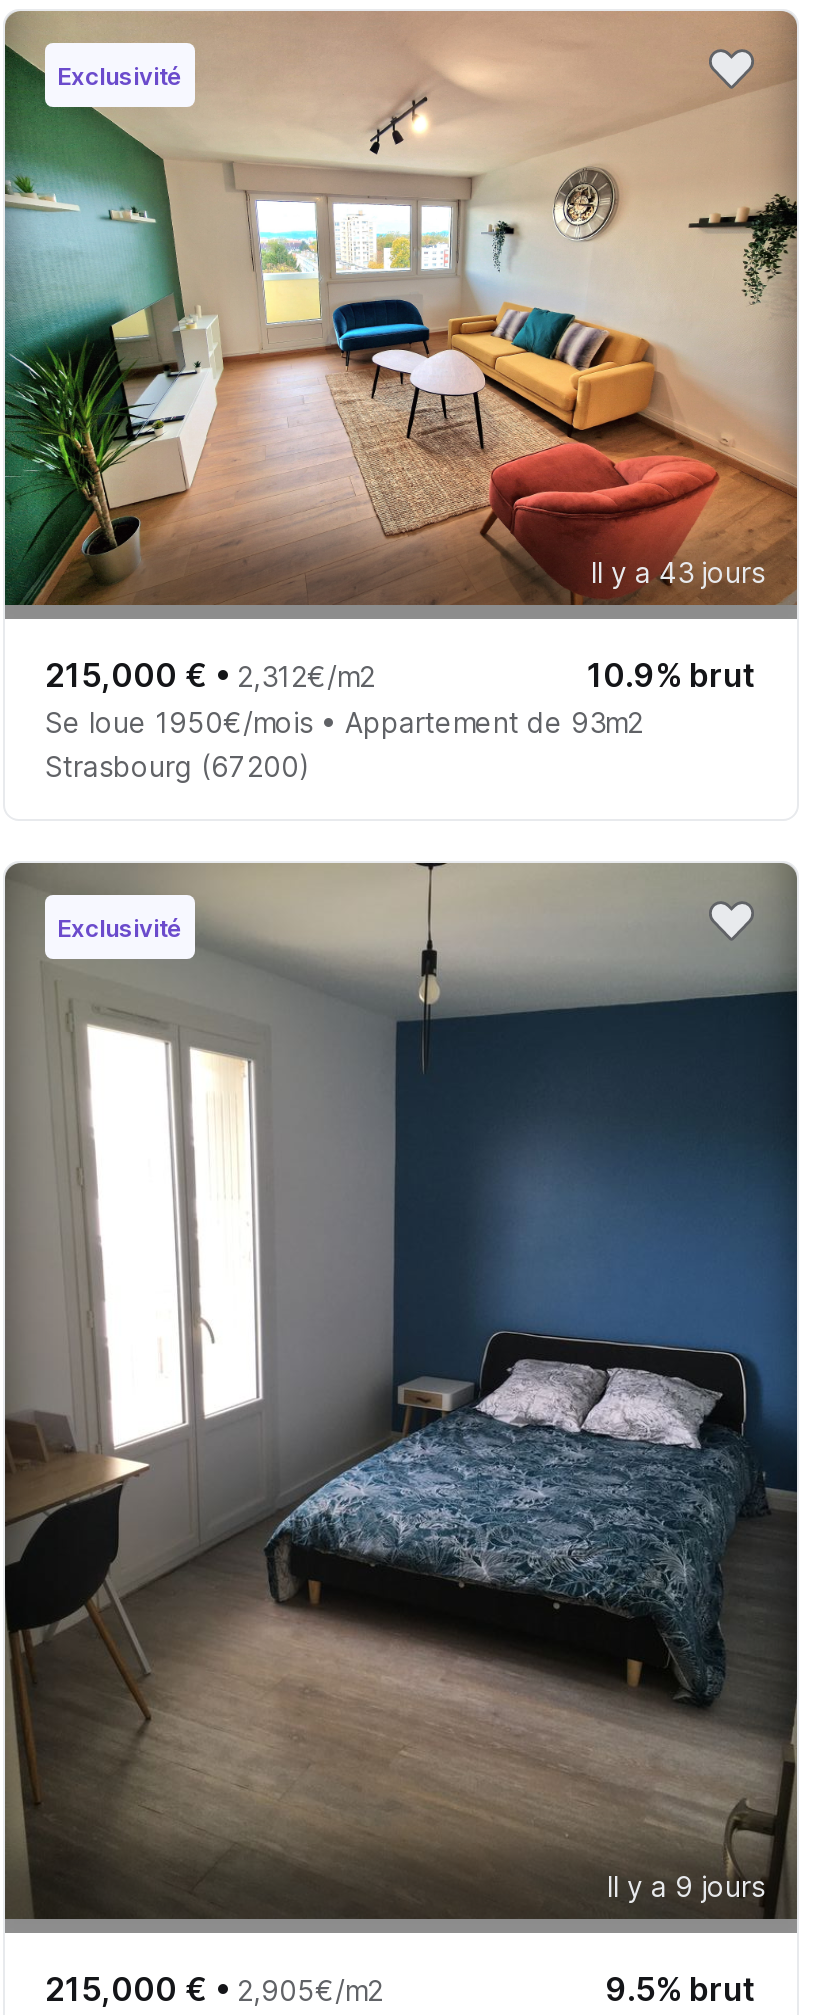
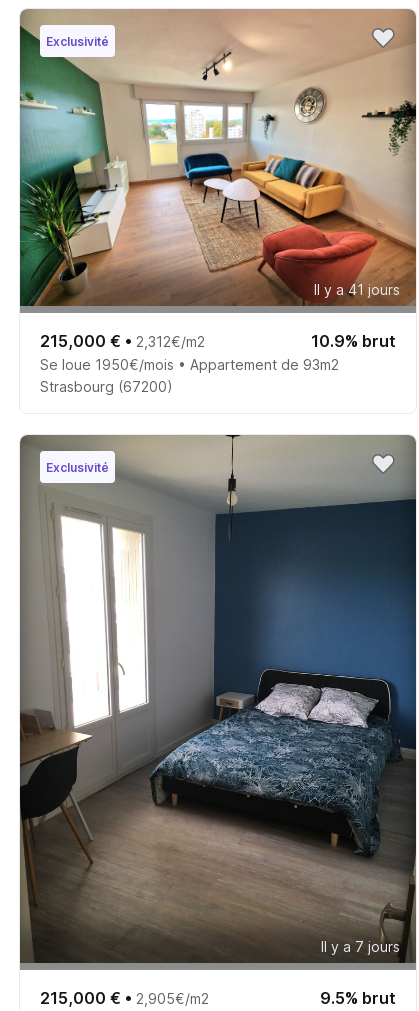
- Il y a 43 jours
+ Il y a 41 jours

- Il y a 9 jours
+ Il y a 7 jours
